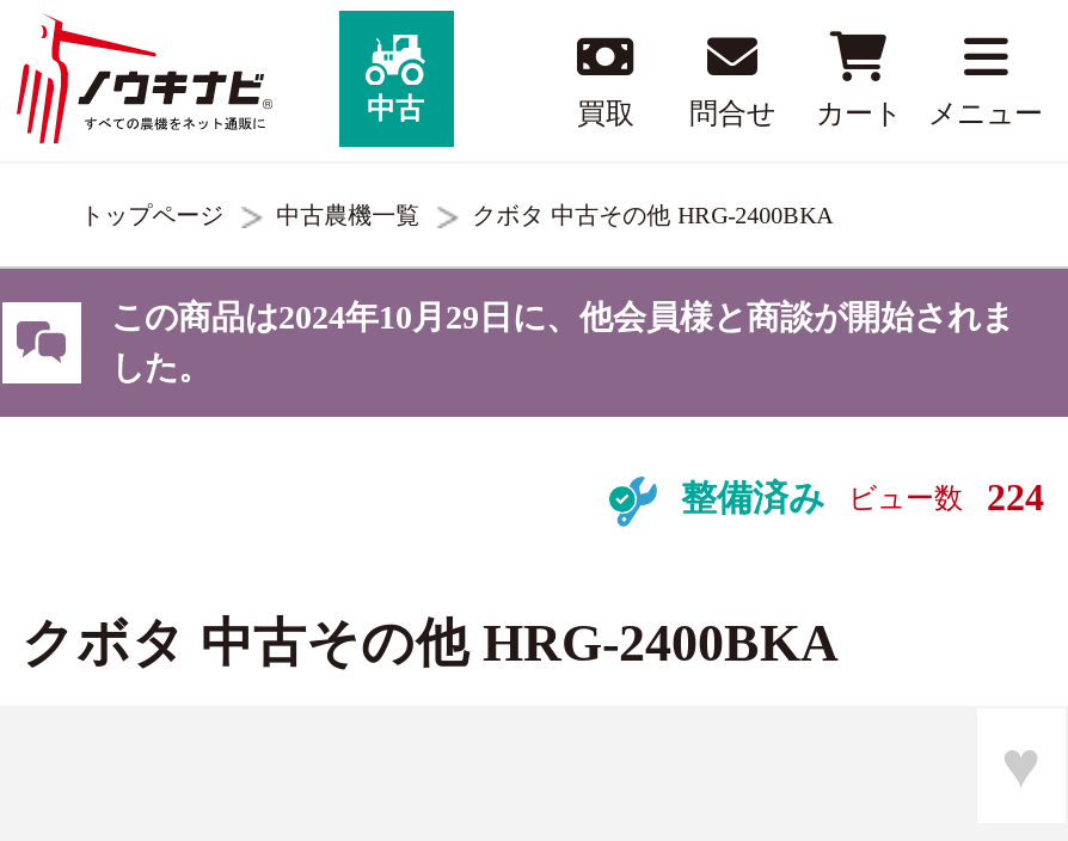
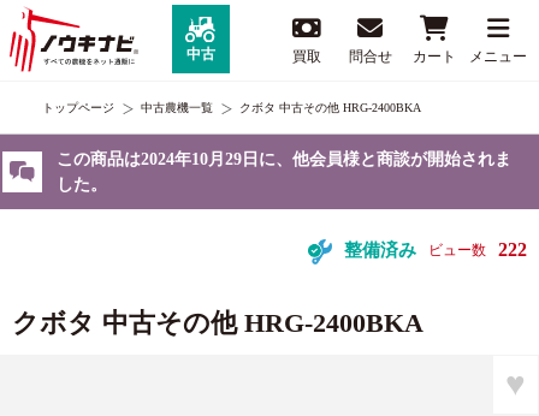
- 整備済み ビュー数 224
+ 整備済み ビュー数 222
